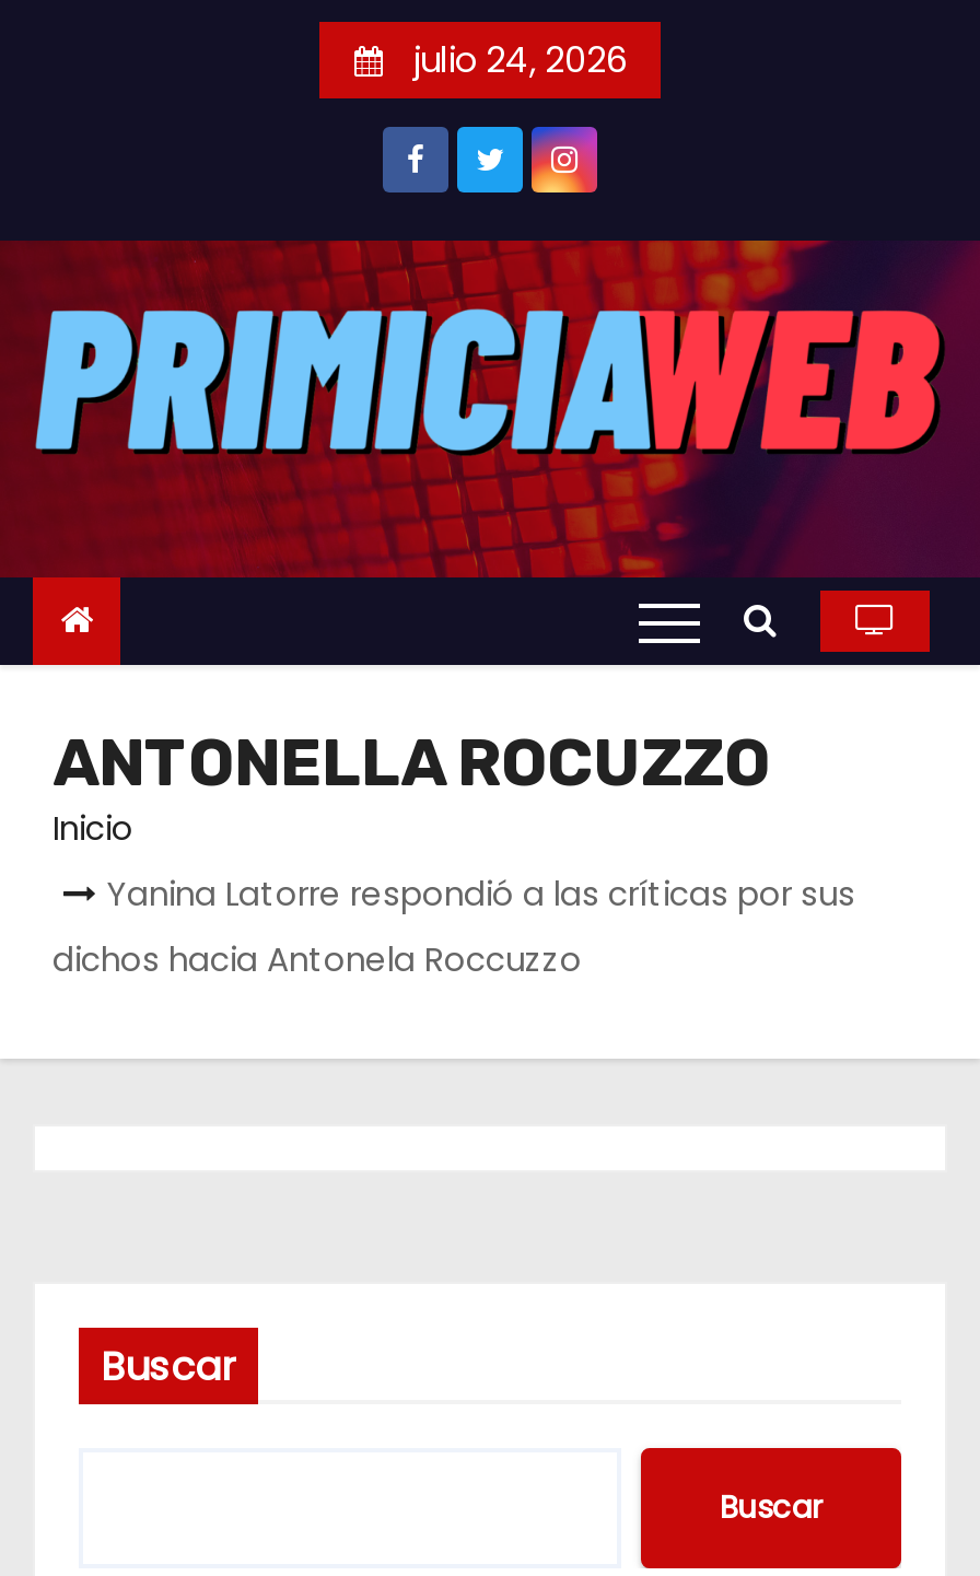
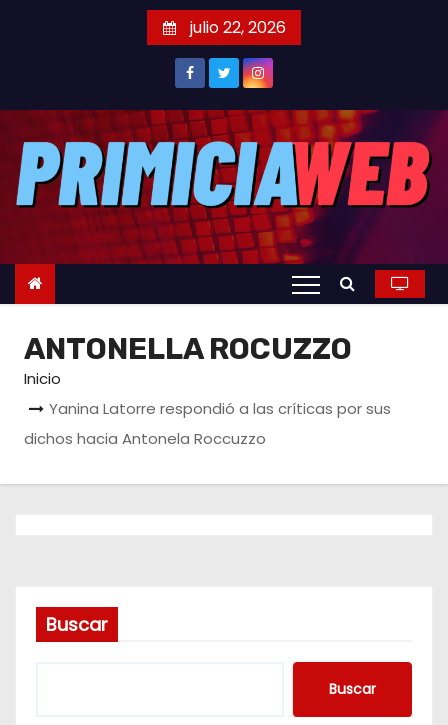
- julio 24, 2026
+ julio 22, 2026
